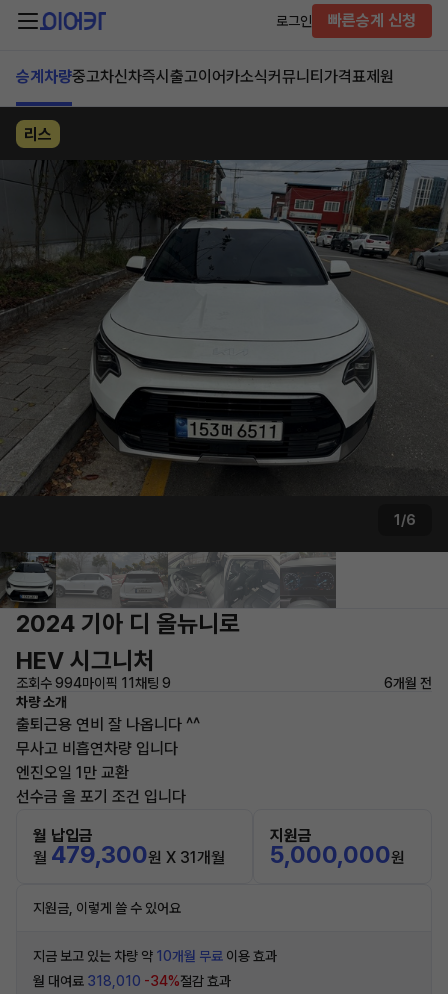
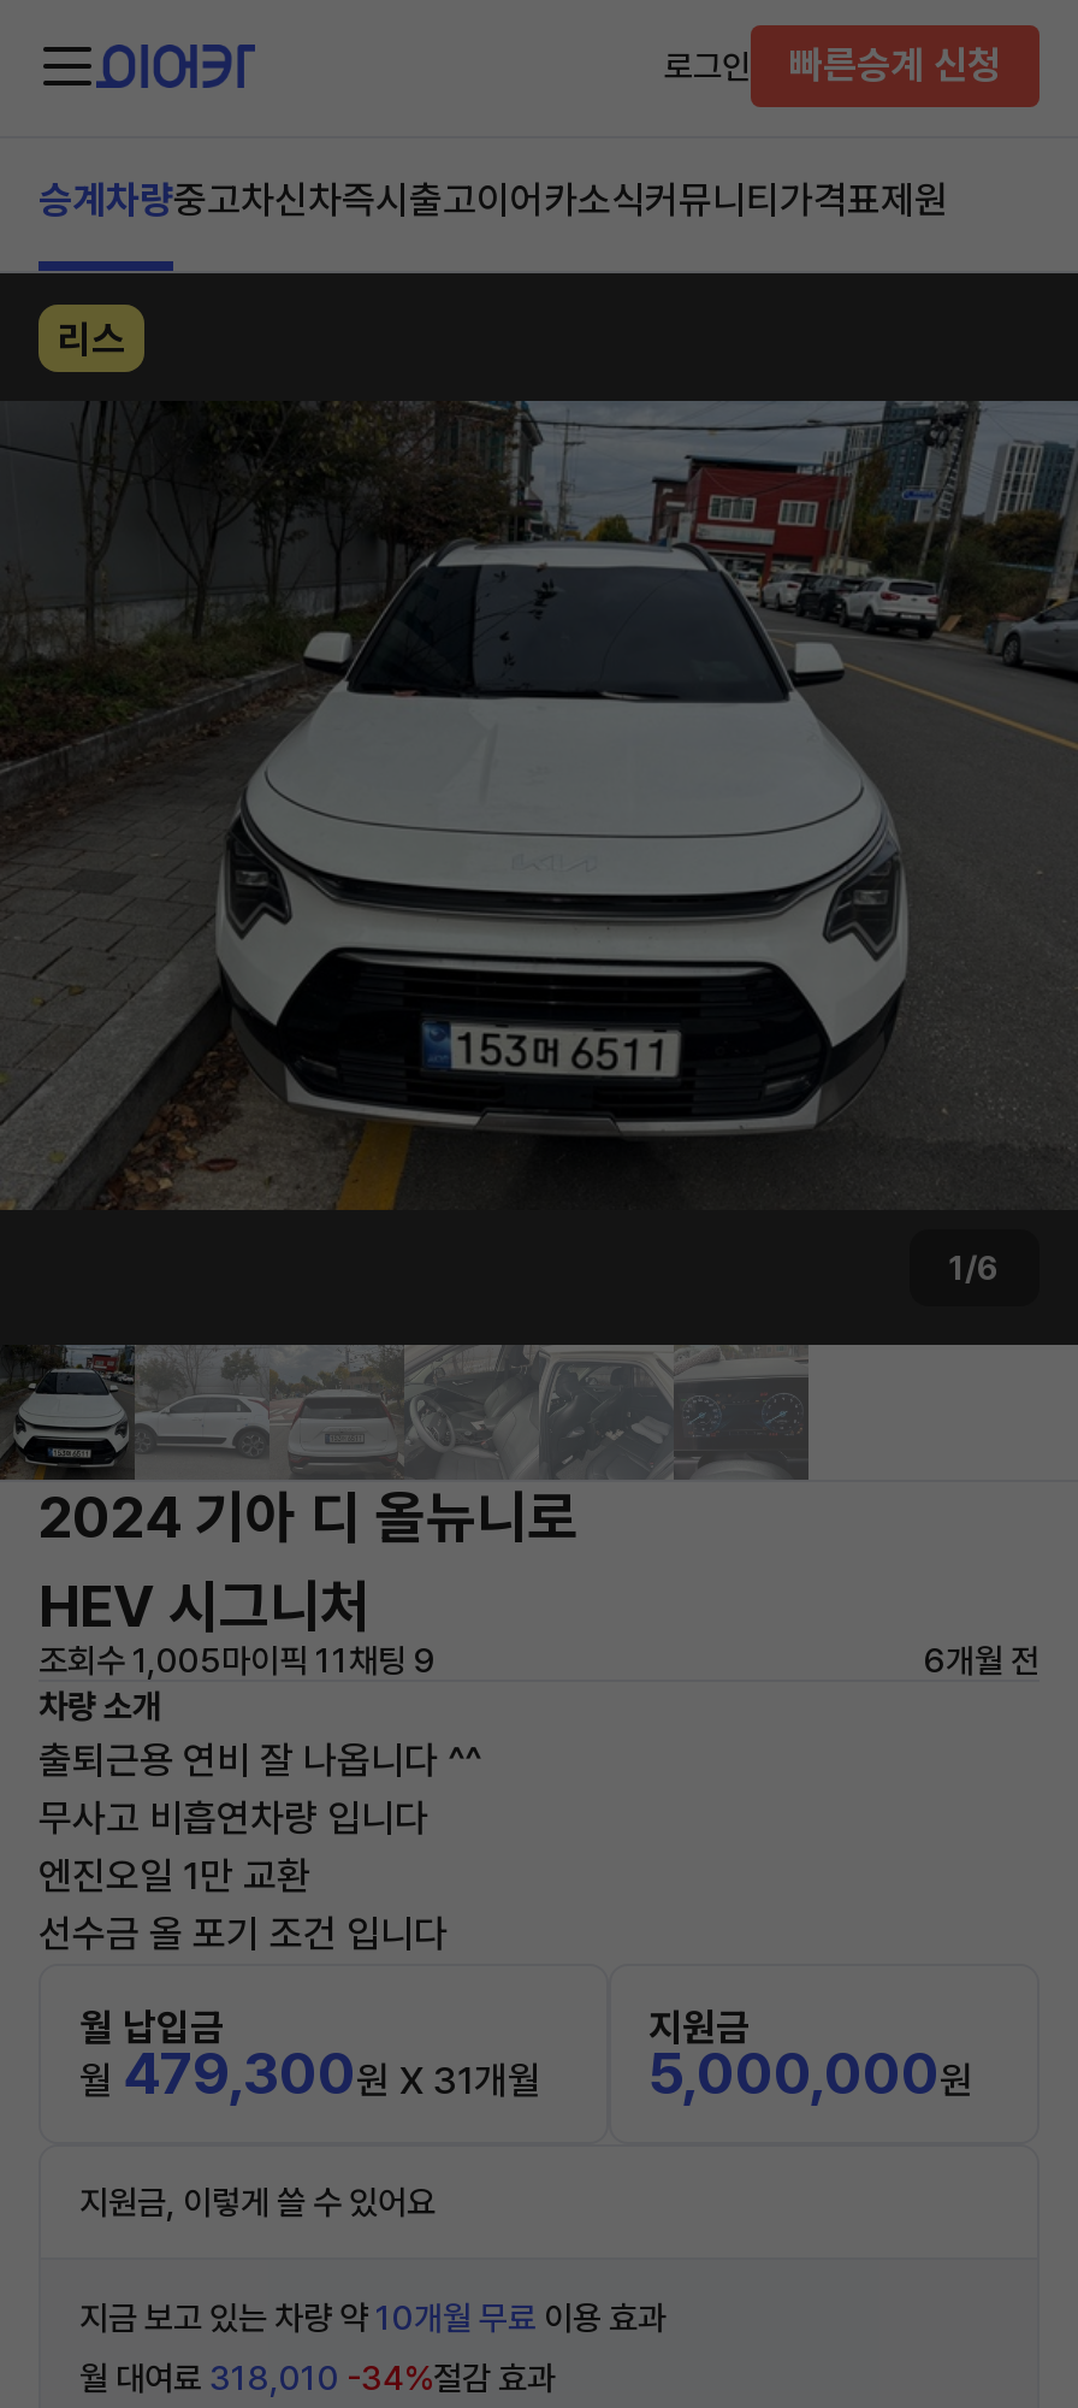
- 조회수 994마이픽 11 채팅 9
+ 조회수 1,005마이픽 11 채팅 9
